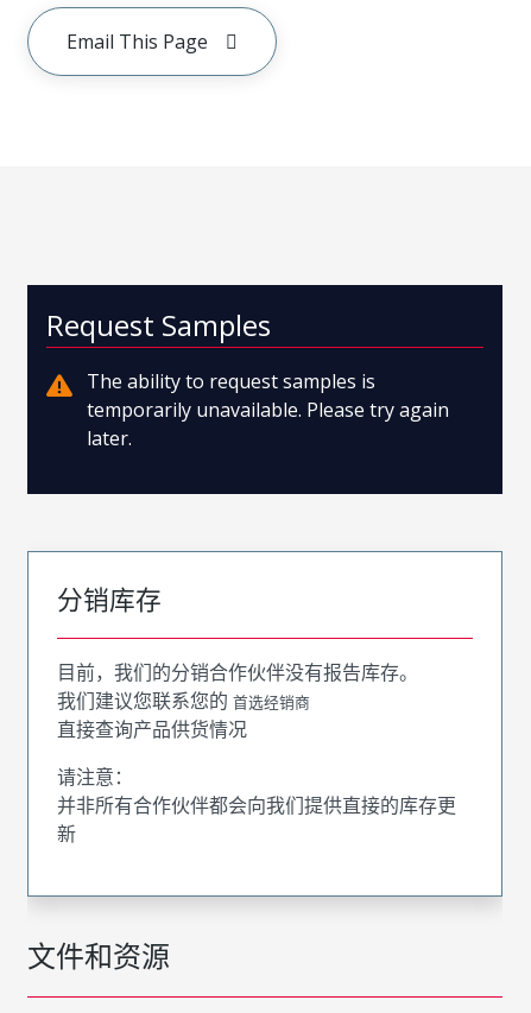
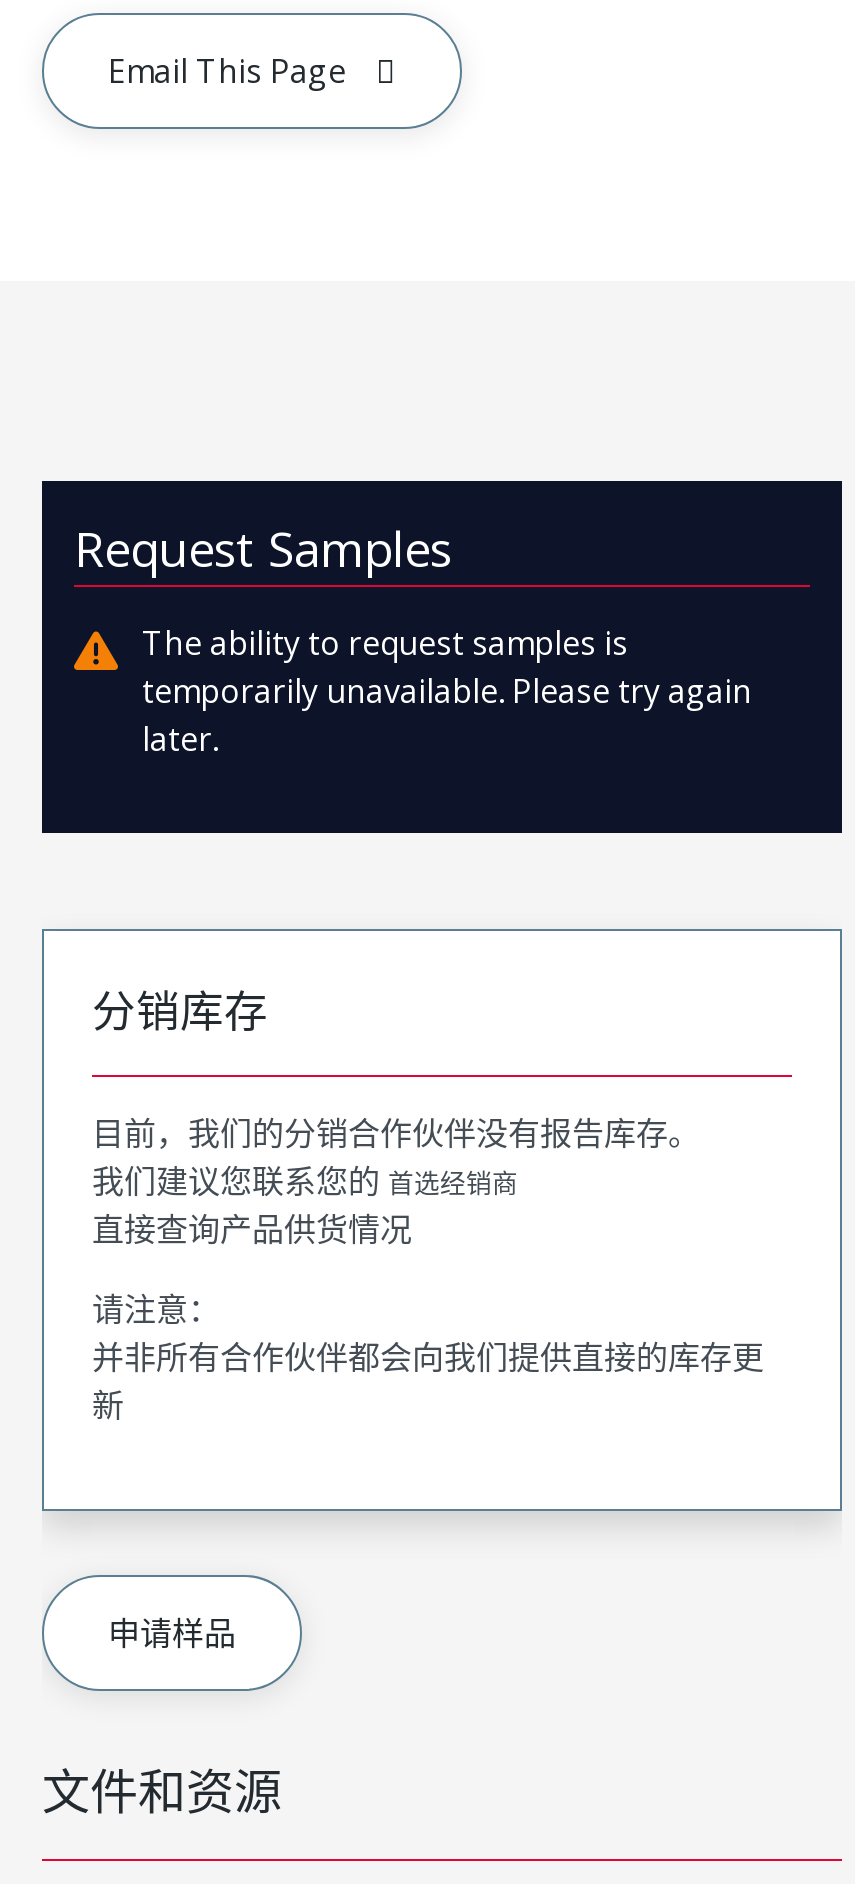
+ 申请样品
